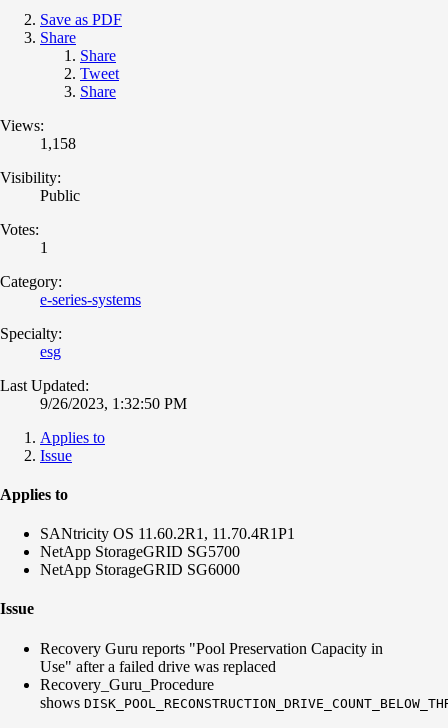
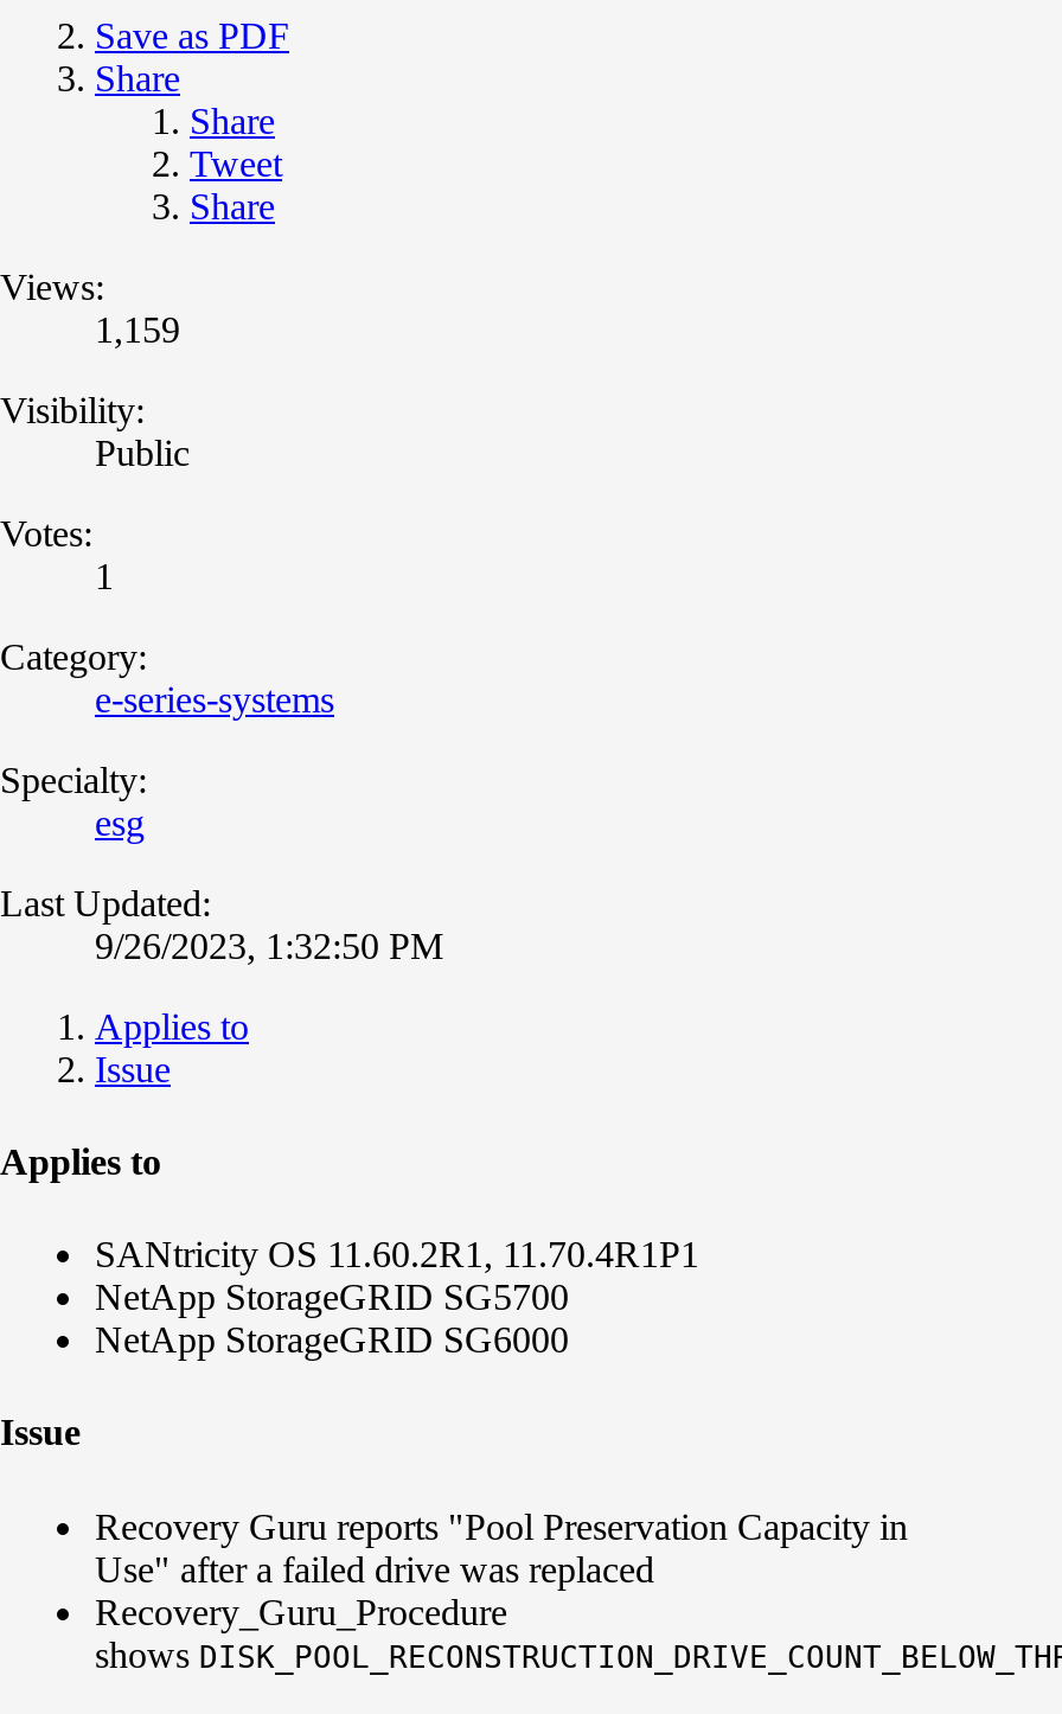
- 1,158
+ 1,159
